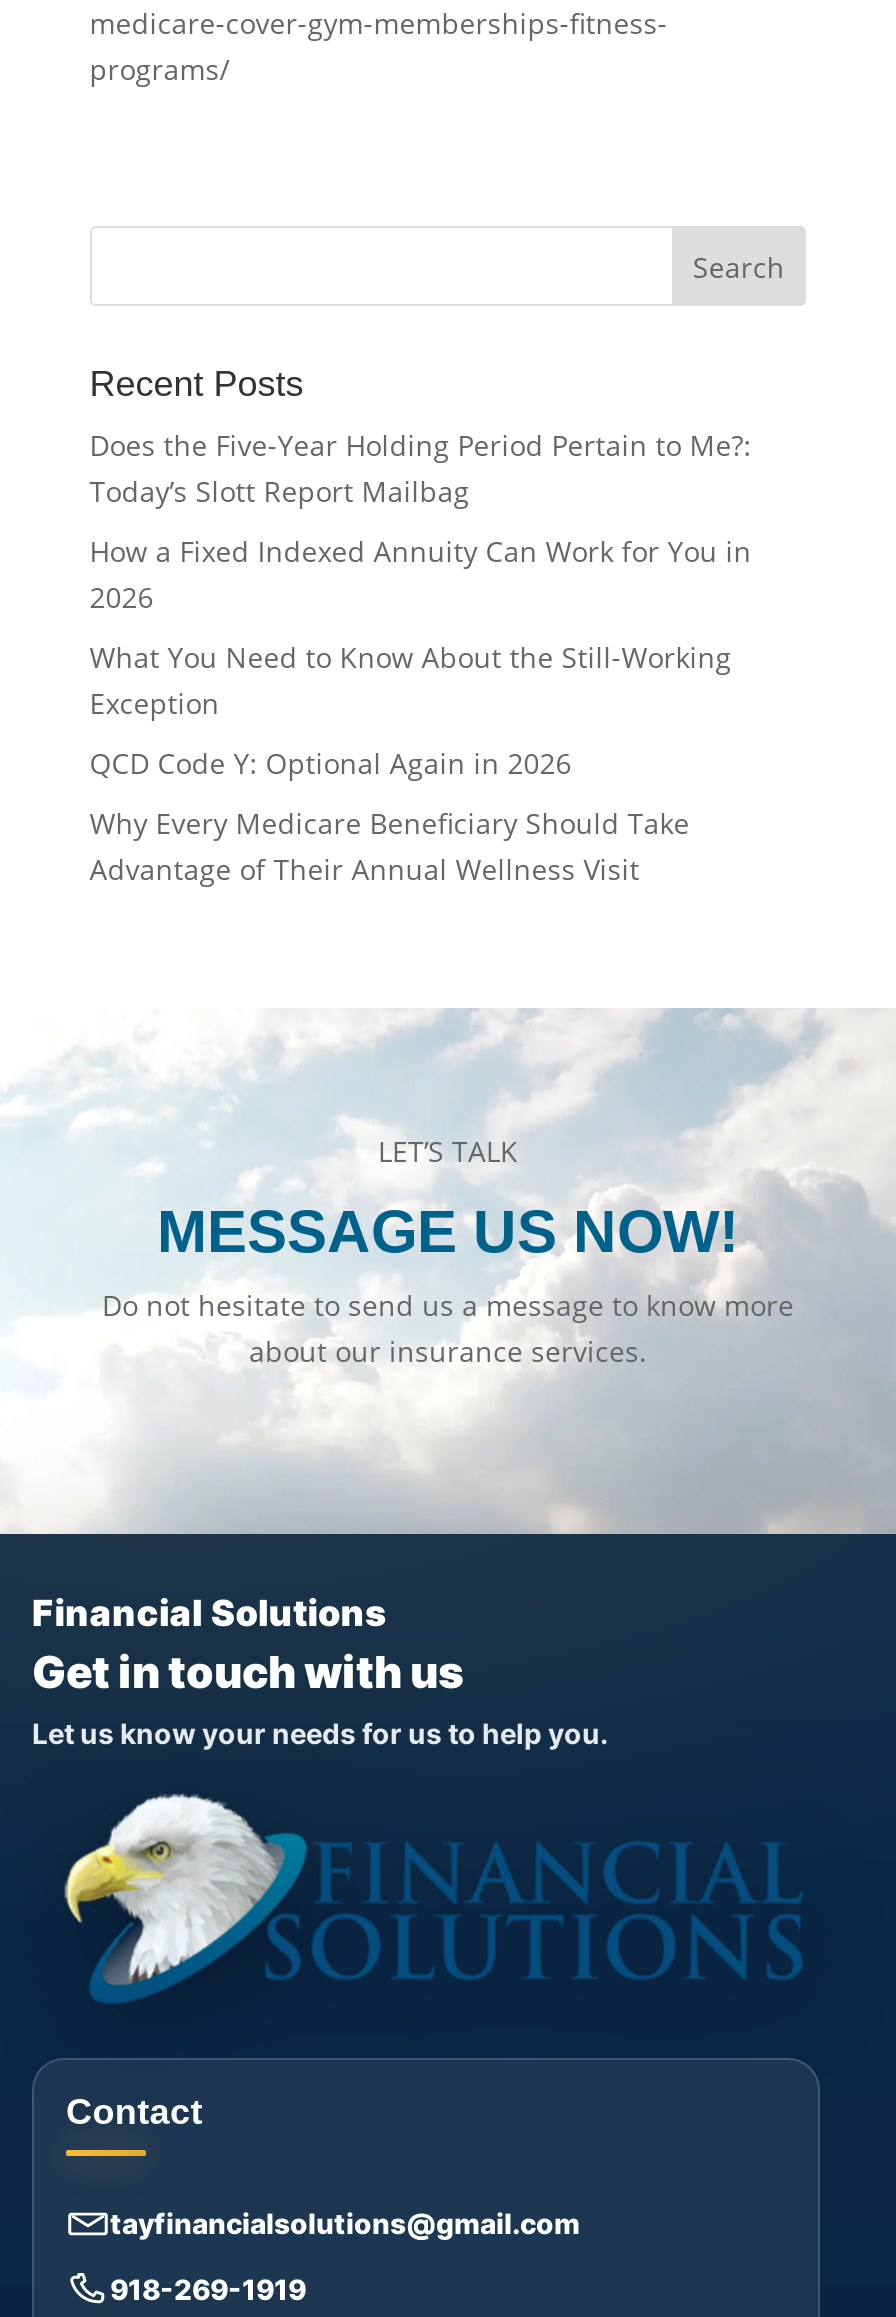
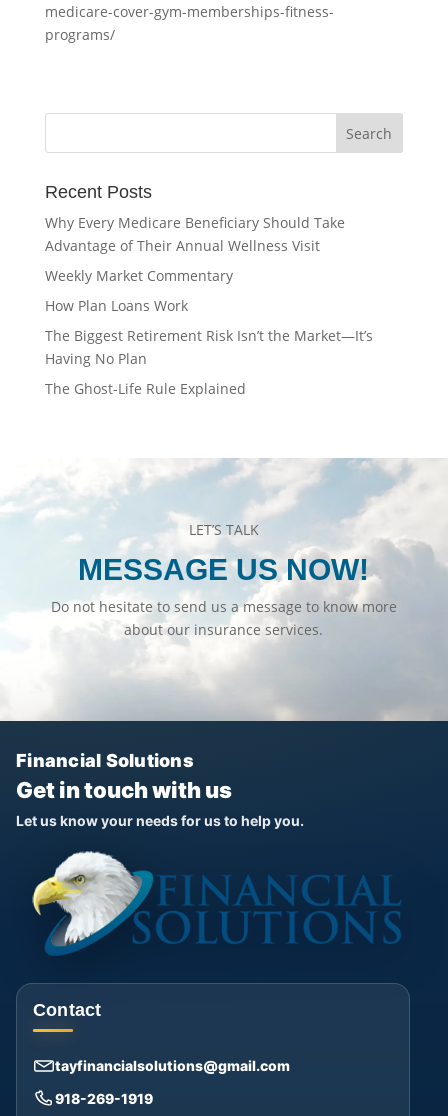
- Does the Five-Year Holding Period Pertain to Me?:
- Today’s Slott Report Mailbag
- How a Fixed Indexed Annuity Can Work for You in
- 2026
- What You Need to Know About the Still-Working
- Exception
- QCD Code Y: Optional Again in 2026

moved up: Why Every Medicare Beneficiary Should Take | Advantage of Their Annual Wellness Visit

+ Weekly Market Commentary
+ How Plan Loans Work
+ The Biggest Retirement Risk Isn’t the Market—It’s
+ Having No Plan
+ The Ghost-Life Rule Explained
